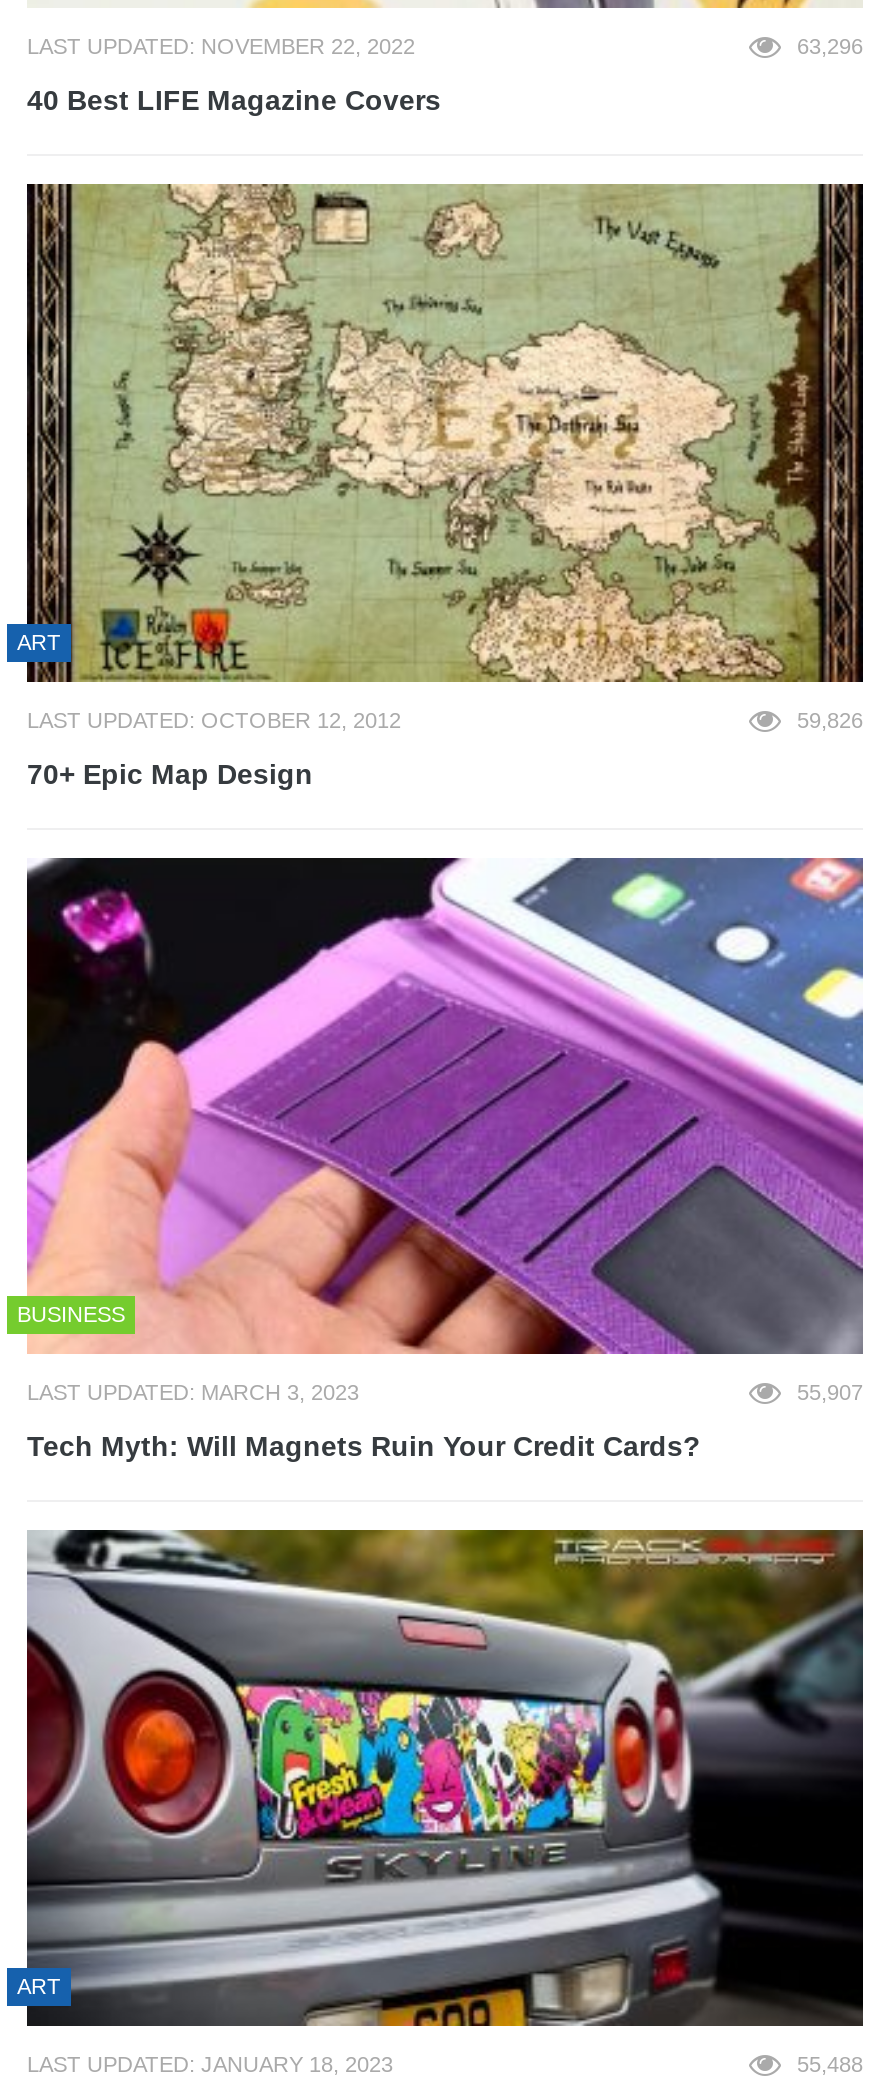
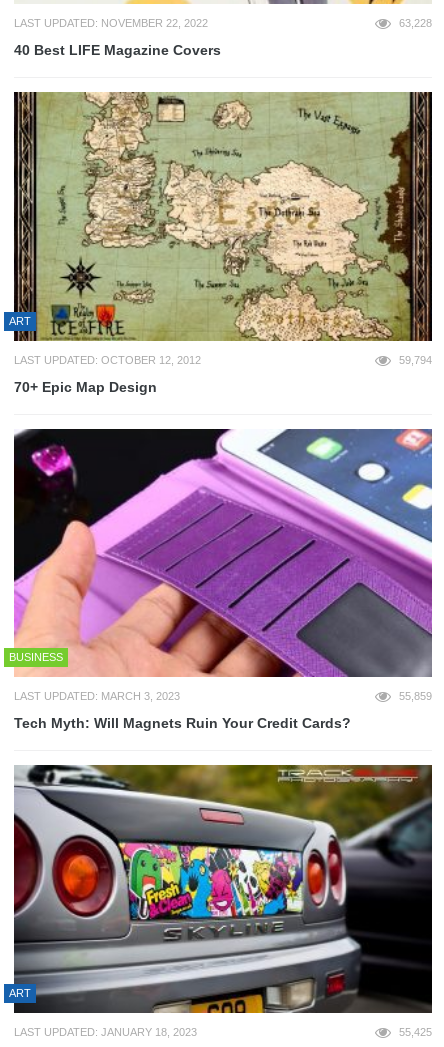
- 63,296
+ 63,228

- 59,826
+ 59,794

- 55,907
+ 55,859

- 55,488
+ 55,425
